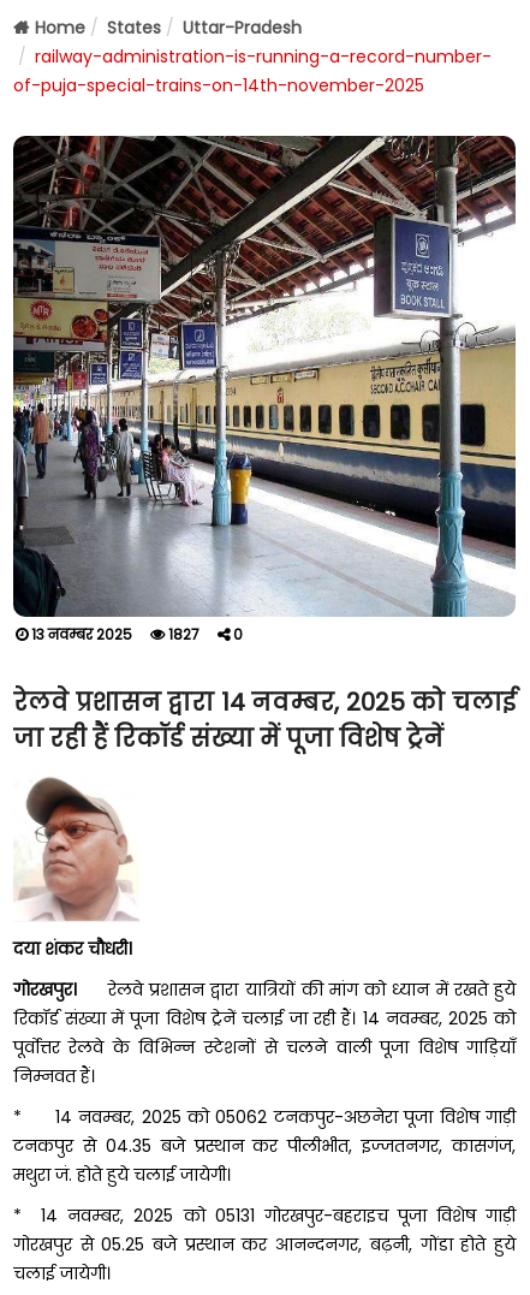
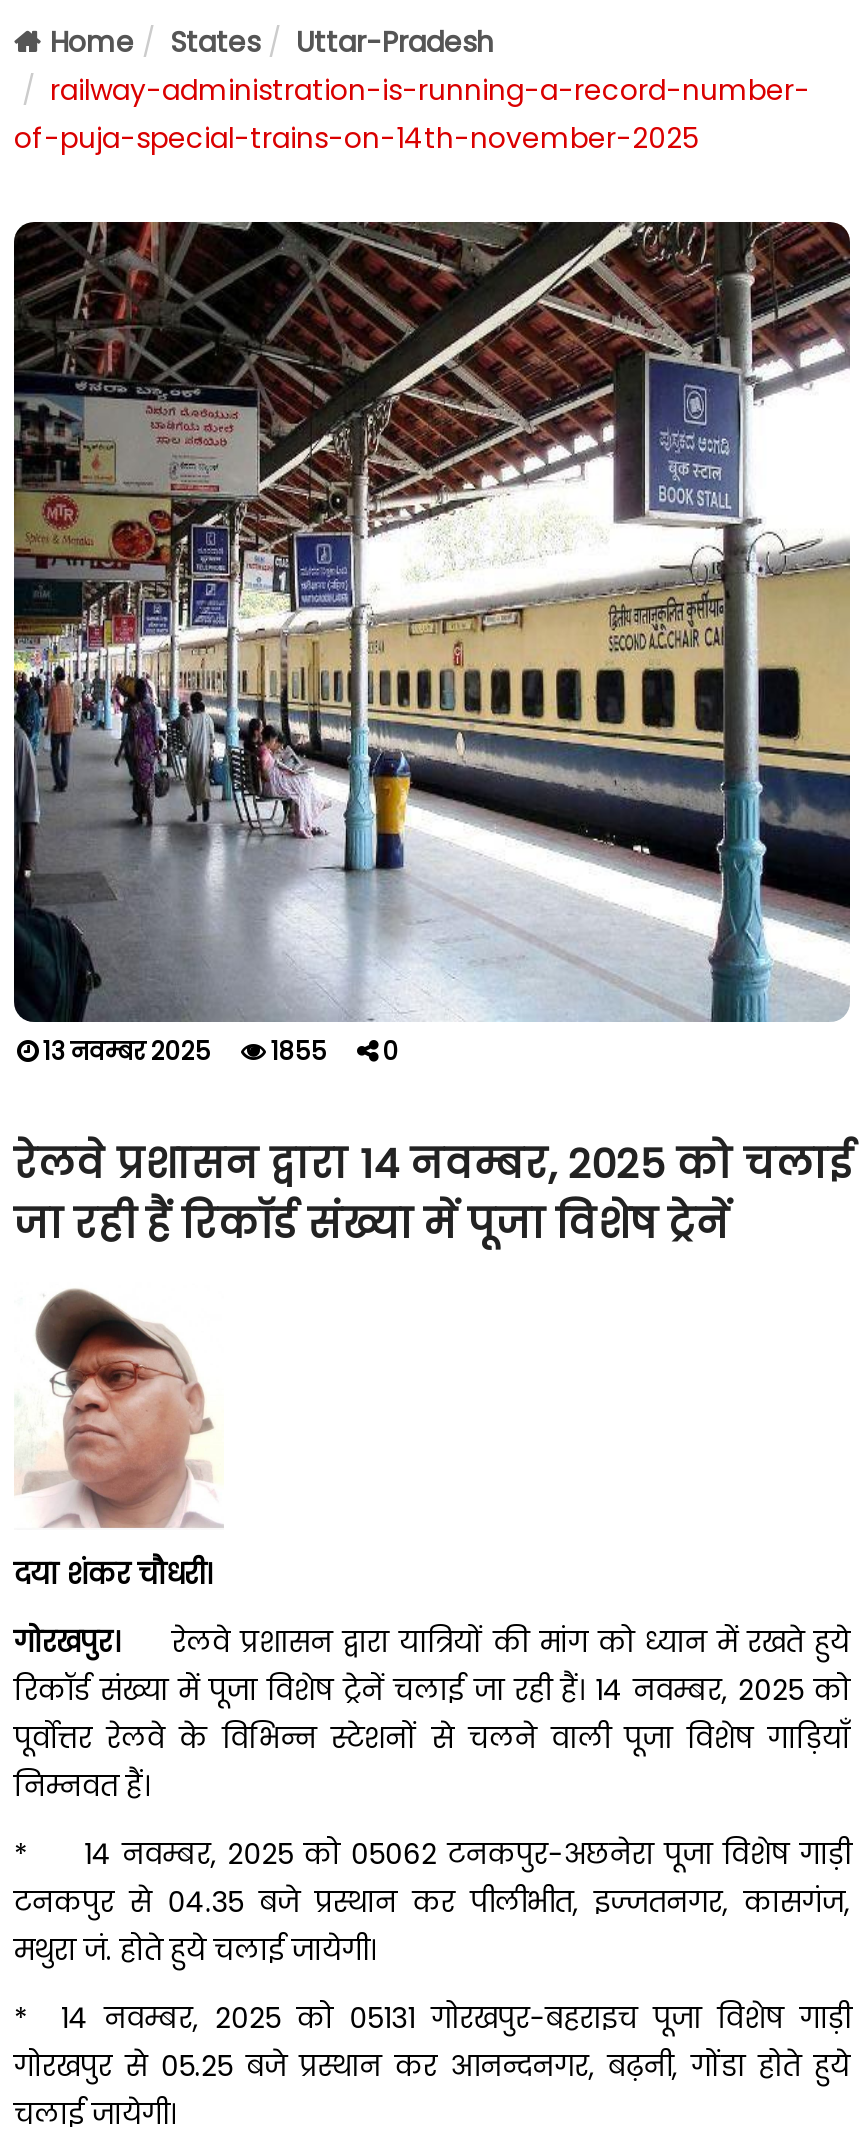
- 13 नवम्बर 2025 1827 0
+ 13 नवम्बर 2025 1855 0
